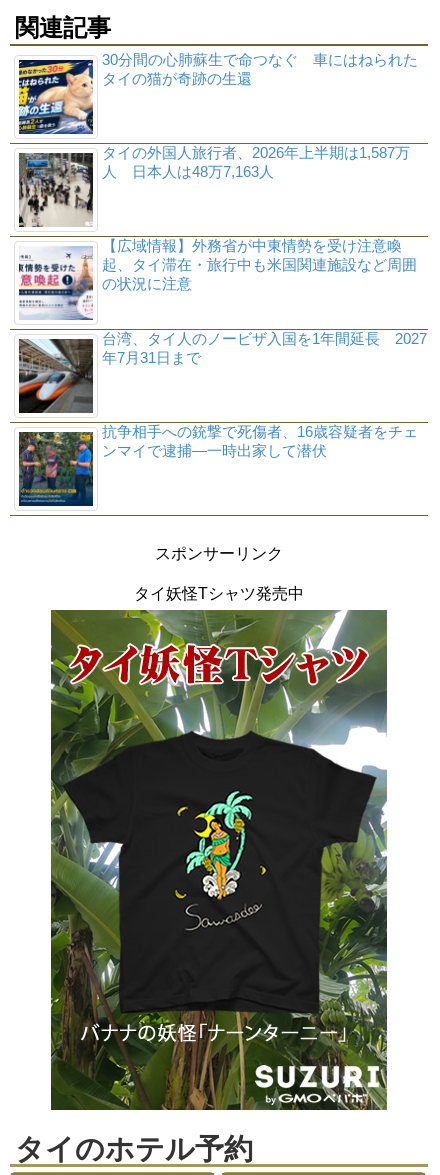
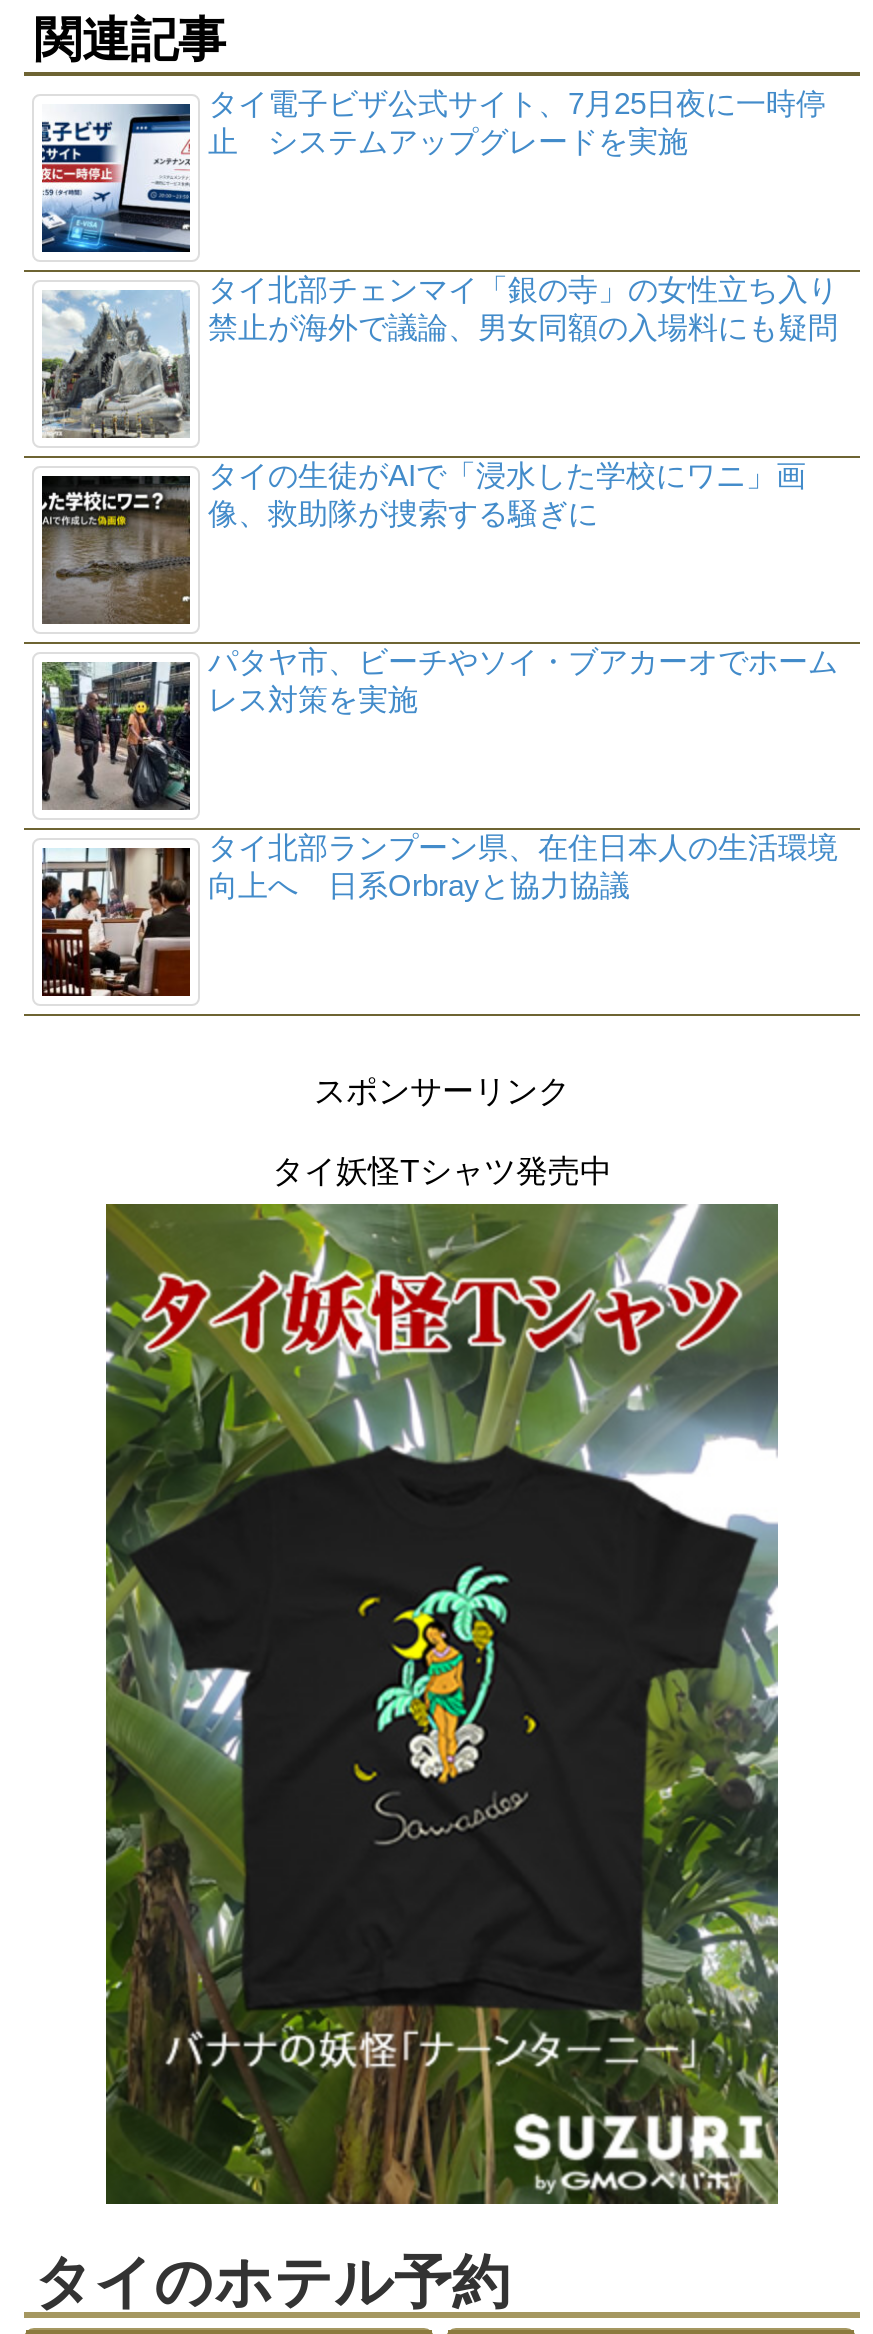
- [image]
- 30分間の心肺蘇生で命つなぐ 車にはねられた
- タイの猫が奇跡の生還
+ [image]
+ タイ電子ビザ公式サイト、7月25日夜に一時停
+ 止 システムアップグレードを実施

- [image]
- タイの外国人旅行者、2026年上半期は1,587万
- 人 日本人は48万7,163人
+ [image]
+ タイ北部チェンマイ「銀の寺」の女性立ち入り
+ 禁止が海外で議論、男女同額の入場料にも疑問

- [image]
- 【広域情報】外務省が中東情勢を受け注意喚
- 起、タイ滞在・旅行中も米国関連施設など周囲
- の状況に注意
+ [image]
+ タイの生徒がAIで「浸水した学校にワニ」画
+ 像、救助隊が捜索する騒ぎに

- [image]
- 台湾、タイ人のノービザ入国を1年間延長 2027
- 年7月31日まで
+ [image]
+ パタヤ市、ビーチやソイ・ブアカーオでホーム
+ レス対策を実施

- [image]
- 抗争相手への銃撃で死傷者、16歳容疑者をチェ
- ンマイで逮捕―一時出家して潜伏
+ [image]
+ タイ北部ランプーン県、在住日本人の生活環境
+ 向上へ 日系Orbrayと協力協議
